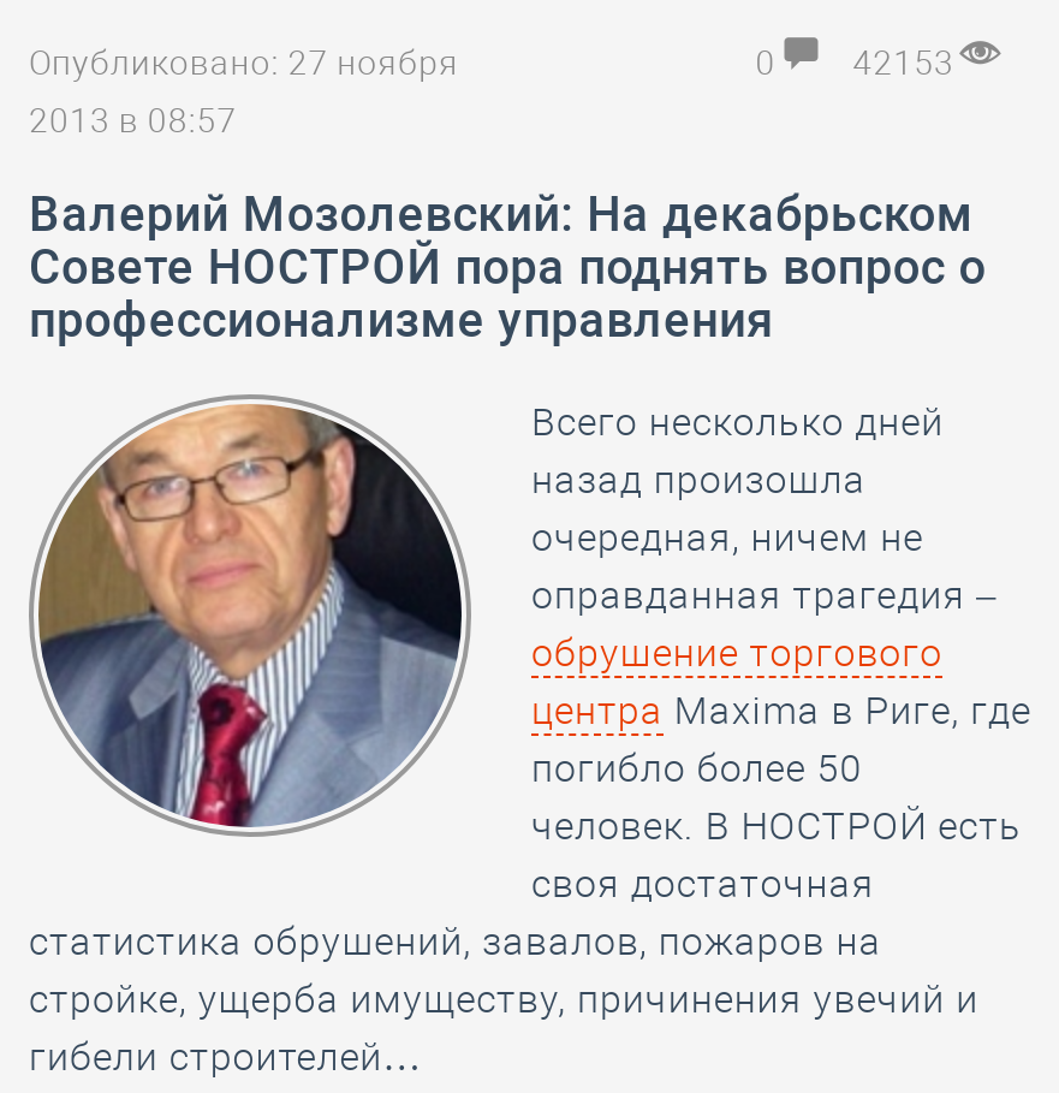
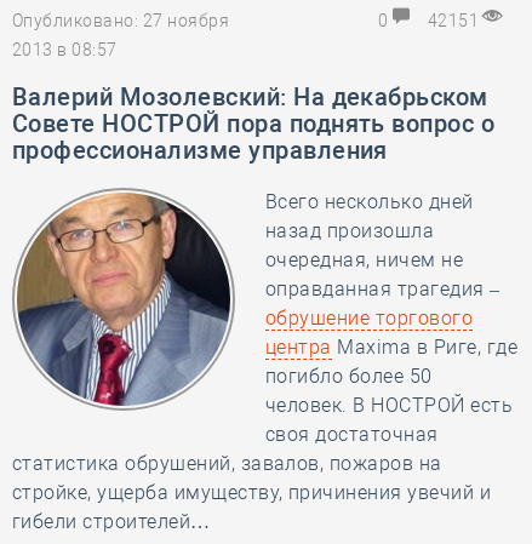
- 0 42153
+ 0 42151
